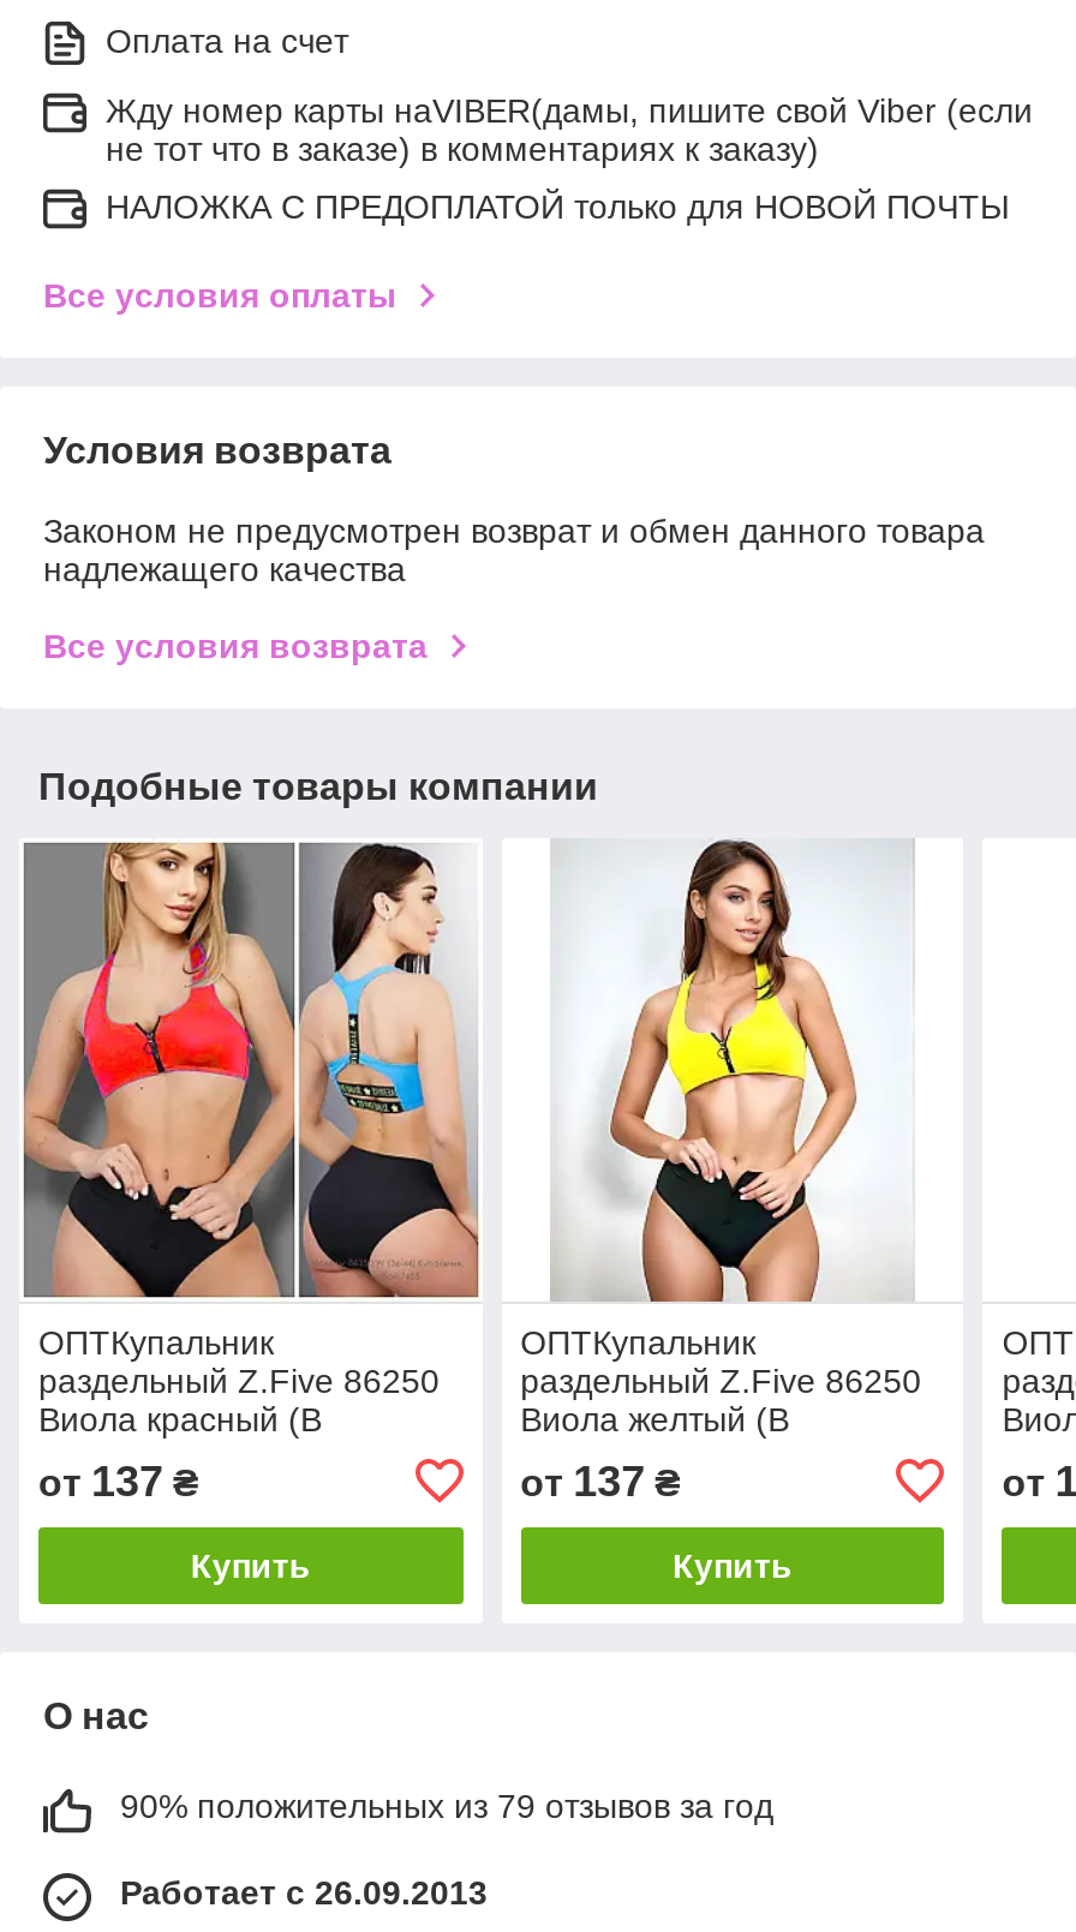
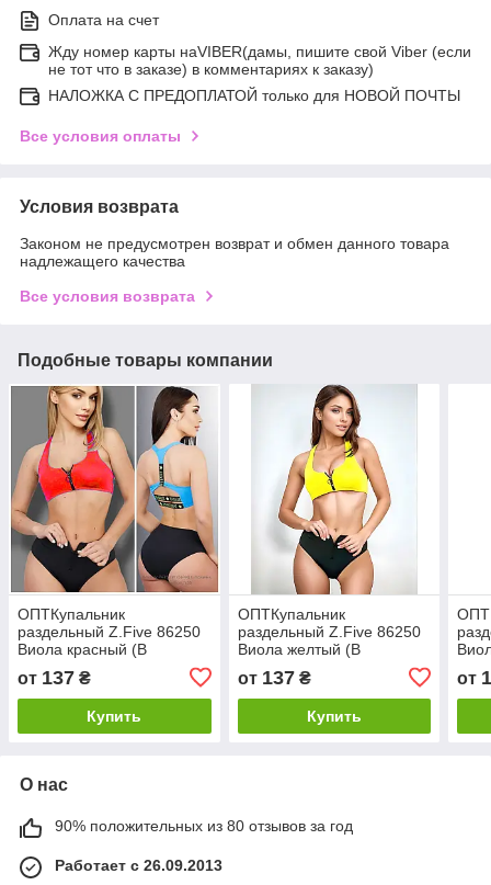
- 90% положительных из 79 отзывов за год
+ 90% положительных из 80 отзывов за год
